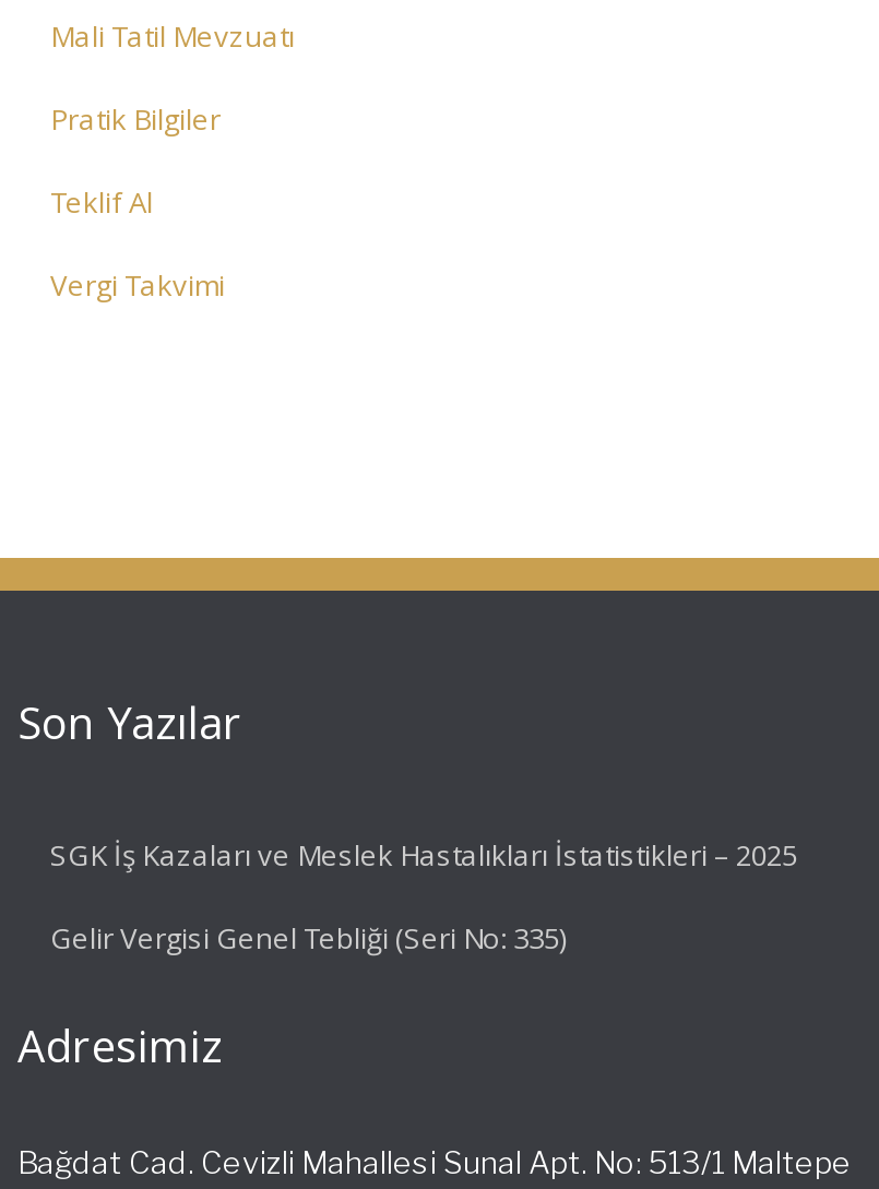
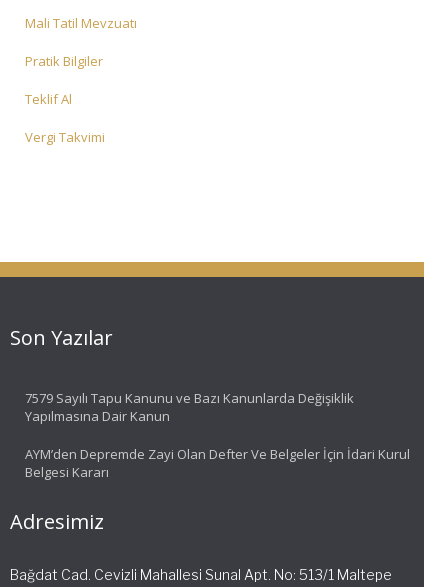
- SGK İş Kazaları ve Meslek Hastalıkları İstatistikleri – 2025
+ 7579 Sayılı Tapu Kanunu ve Bazı Kanunlarda Değişiklik
+ Yapılmasına Dair Kanun

- Gelir Vergisi Genel Tebliği (Seri No: 335)
+ AYM’den Depremde Zayi Olan Defter Ve Belgeler İçin İdari Kurul
+ Belgesi Kararı
